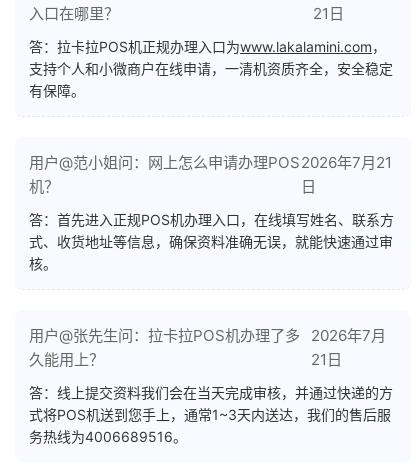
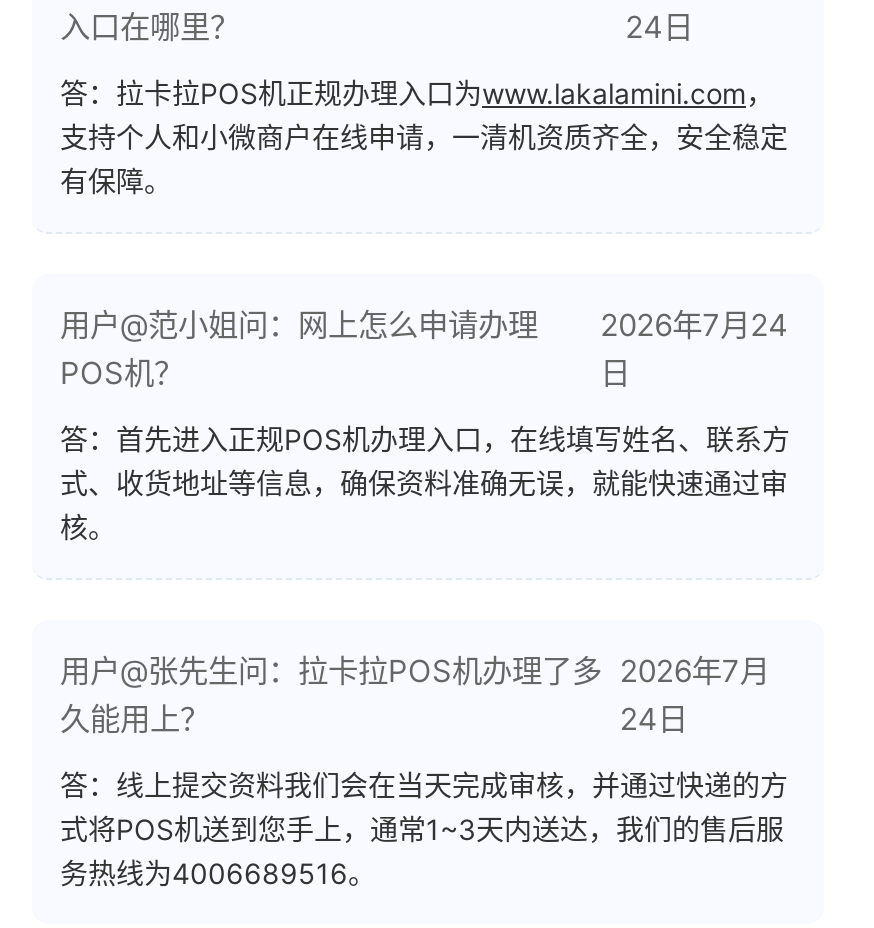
- 21日
+ 24日

- 2026年7月21
+ 2026年7月24

- 21日
+ 24日
